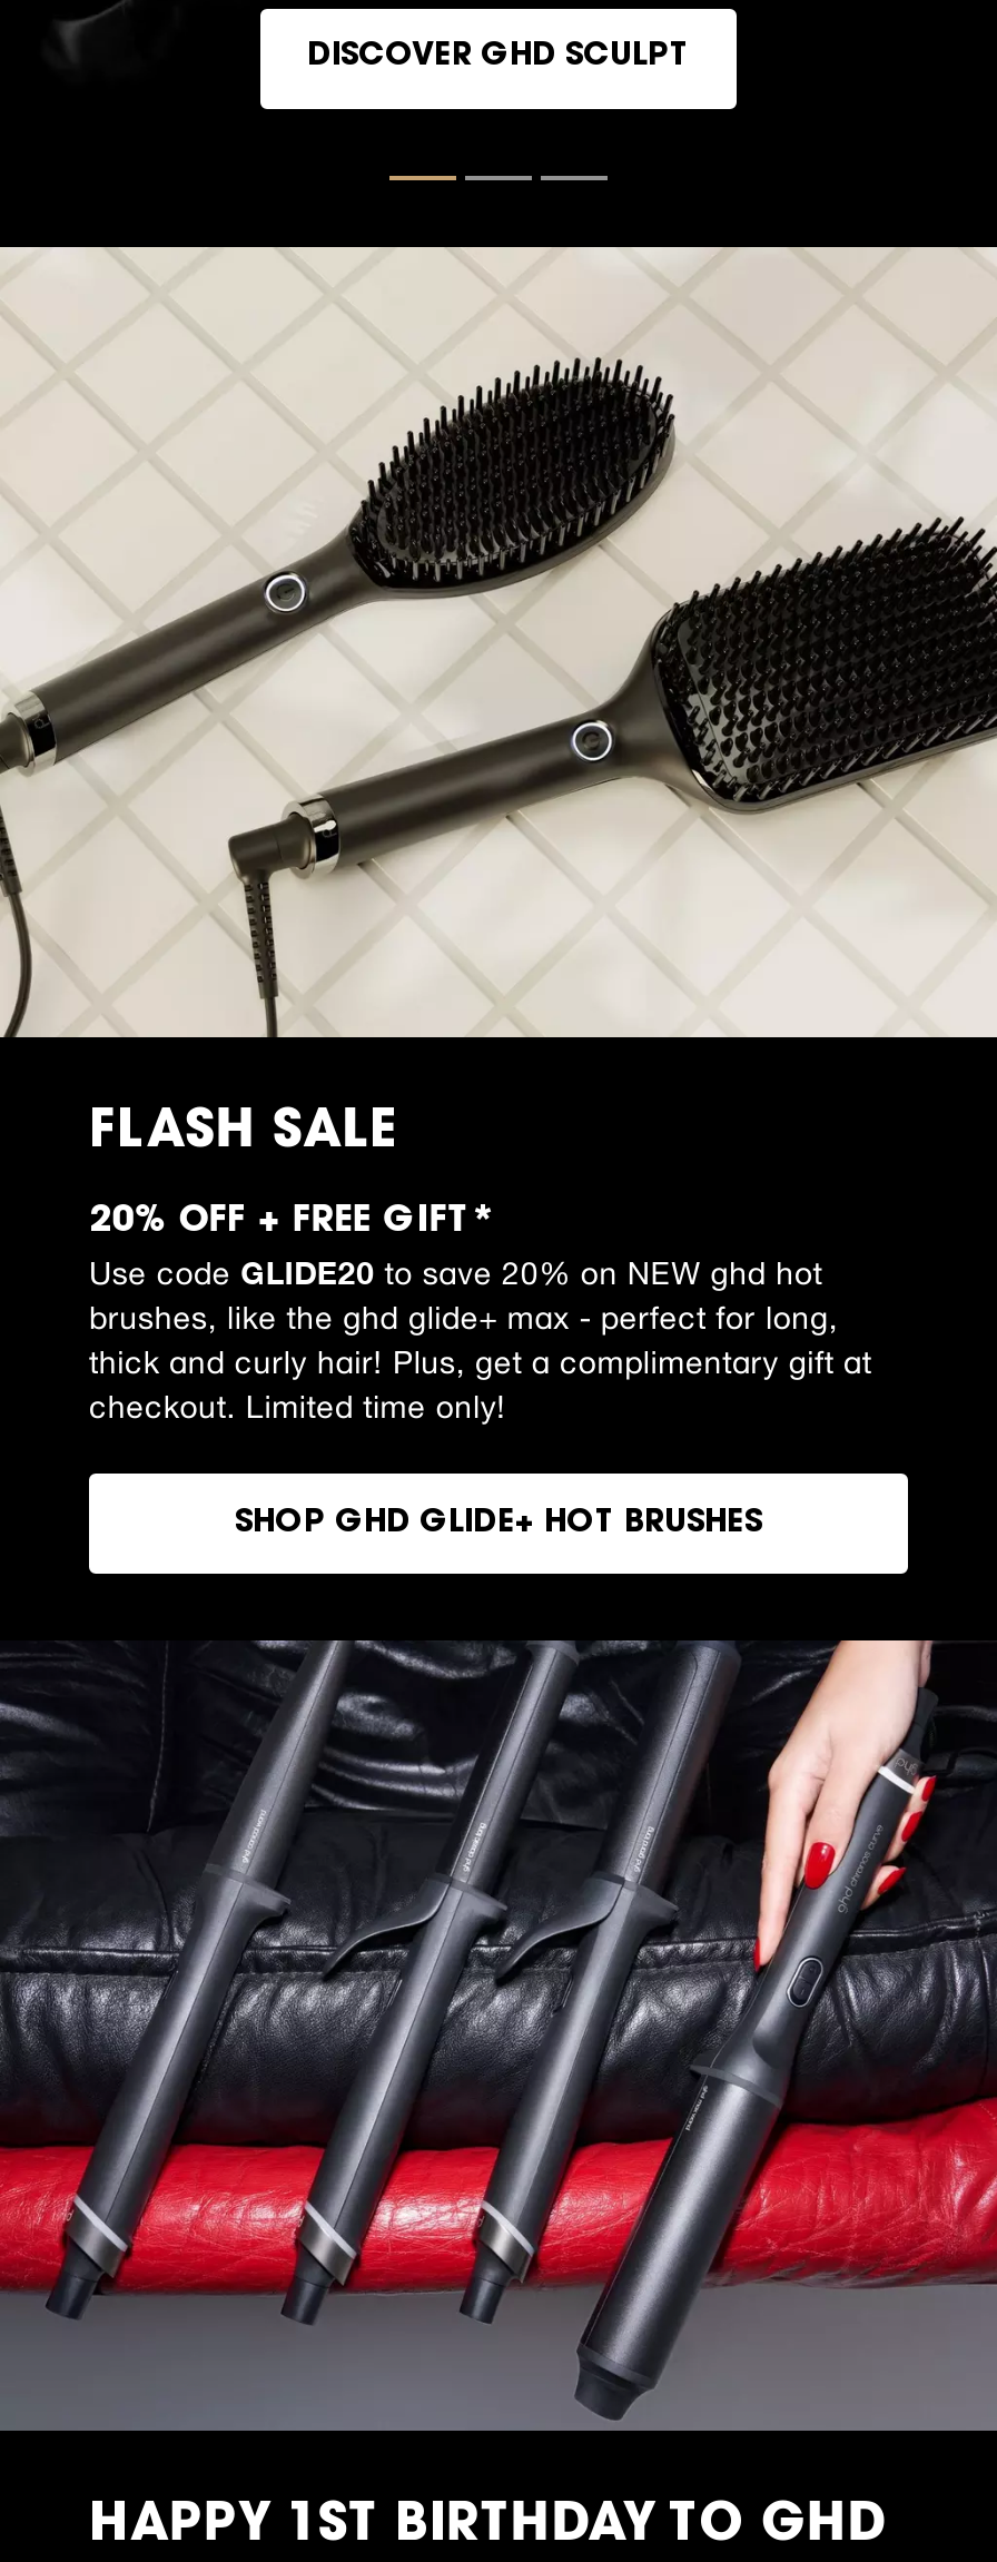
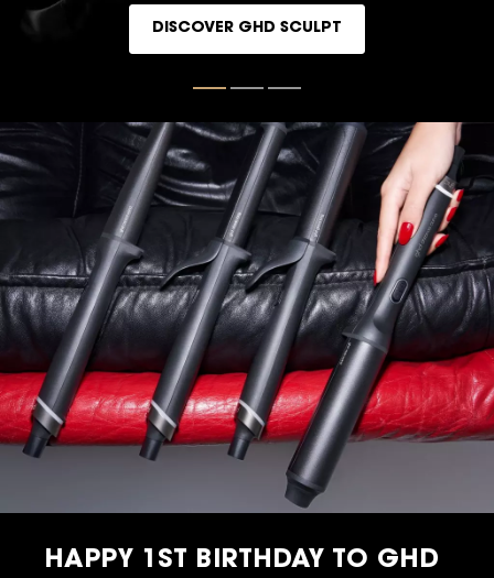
- [image]
- FLASH SALE
- 20% OFF + FREE GIFT*
- Use code GLIDE20 to save 20% on NEW ghd hot
- brushes, like the ghd glide+ max - perfect for long,
- thick and curly hair! Plus, get a complimentary gift at
- checkout. Limited time only!
- SHOP GHD GLIDE+ HOT BRUSHES
